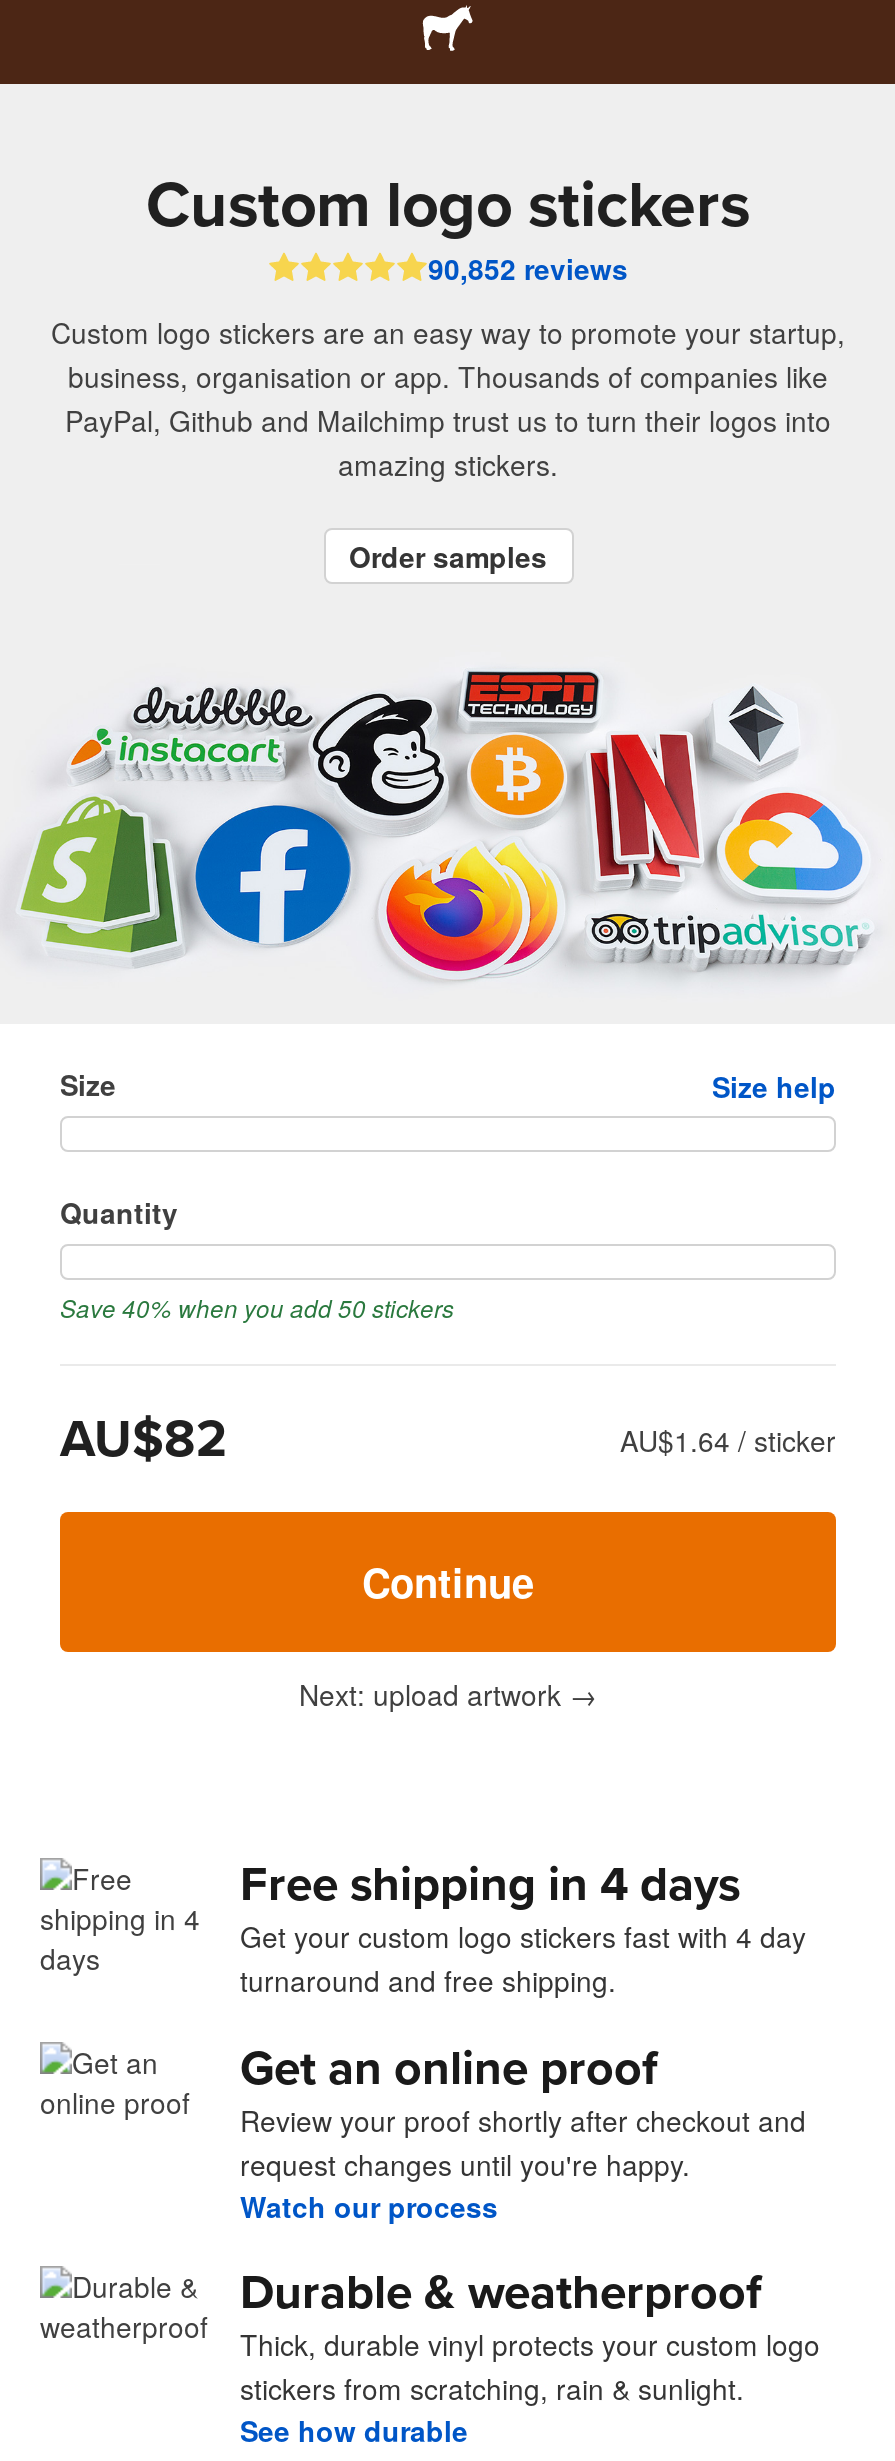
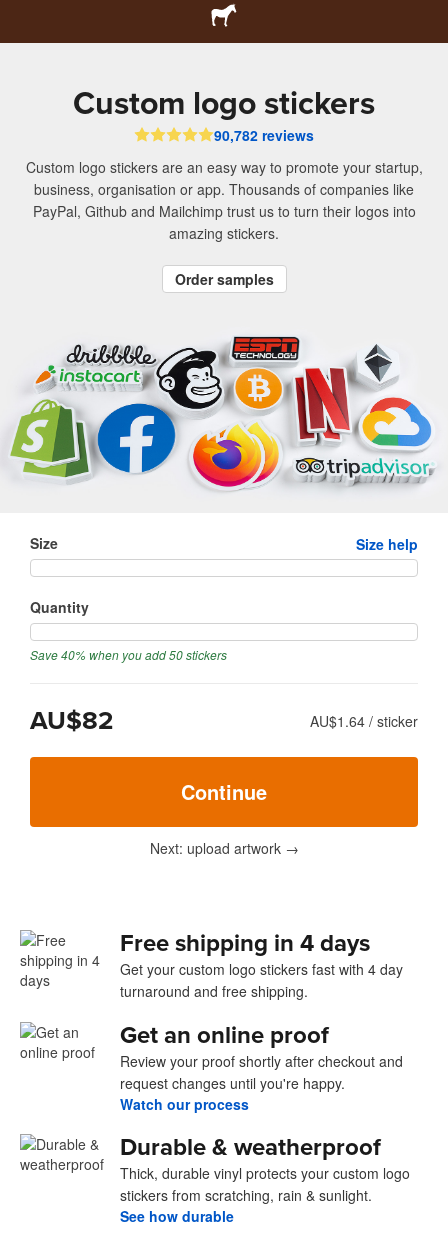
- 90,852 reviews
+ 90,782 reviews
